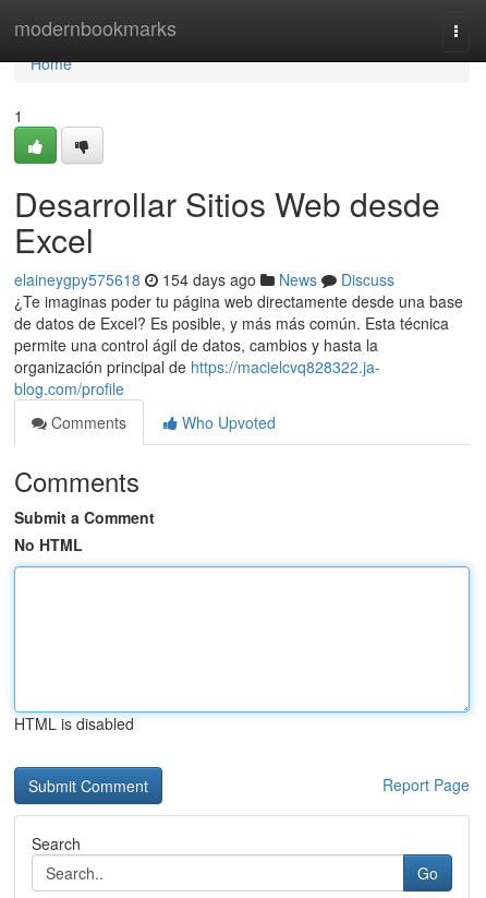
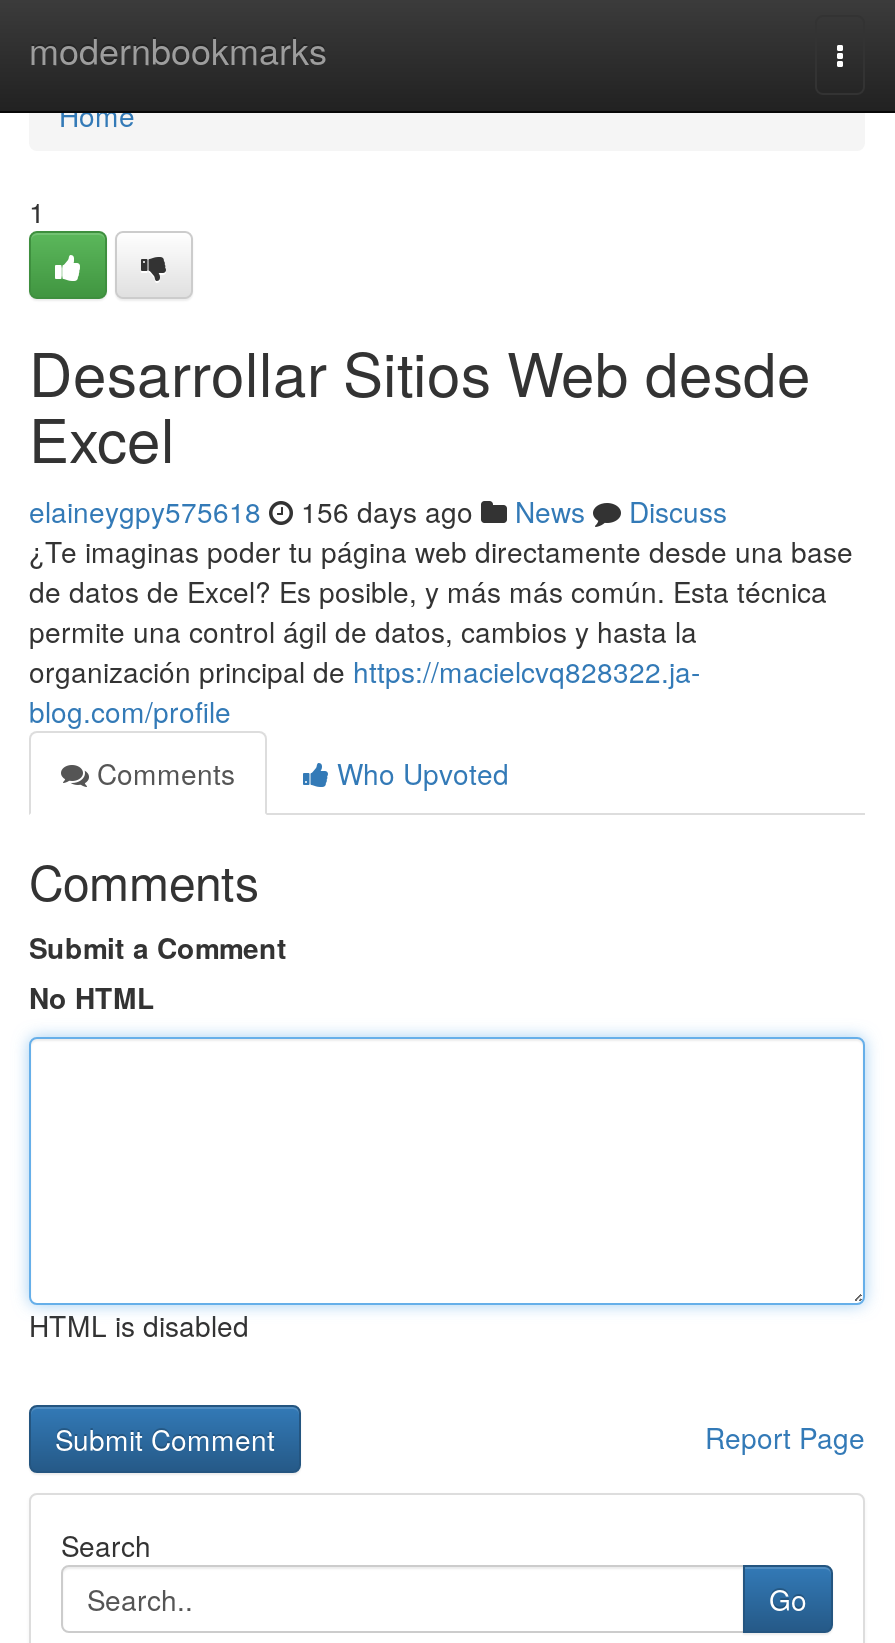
- elaineygpy575618 154 days ago News Discuss
+ elaineygpy575618 156 days ago News Discuss
